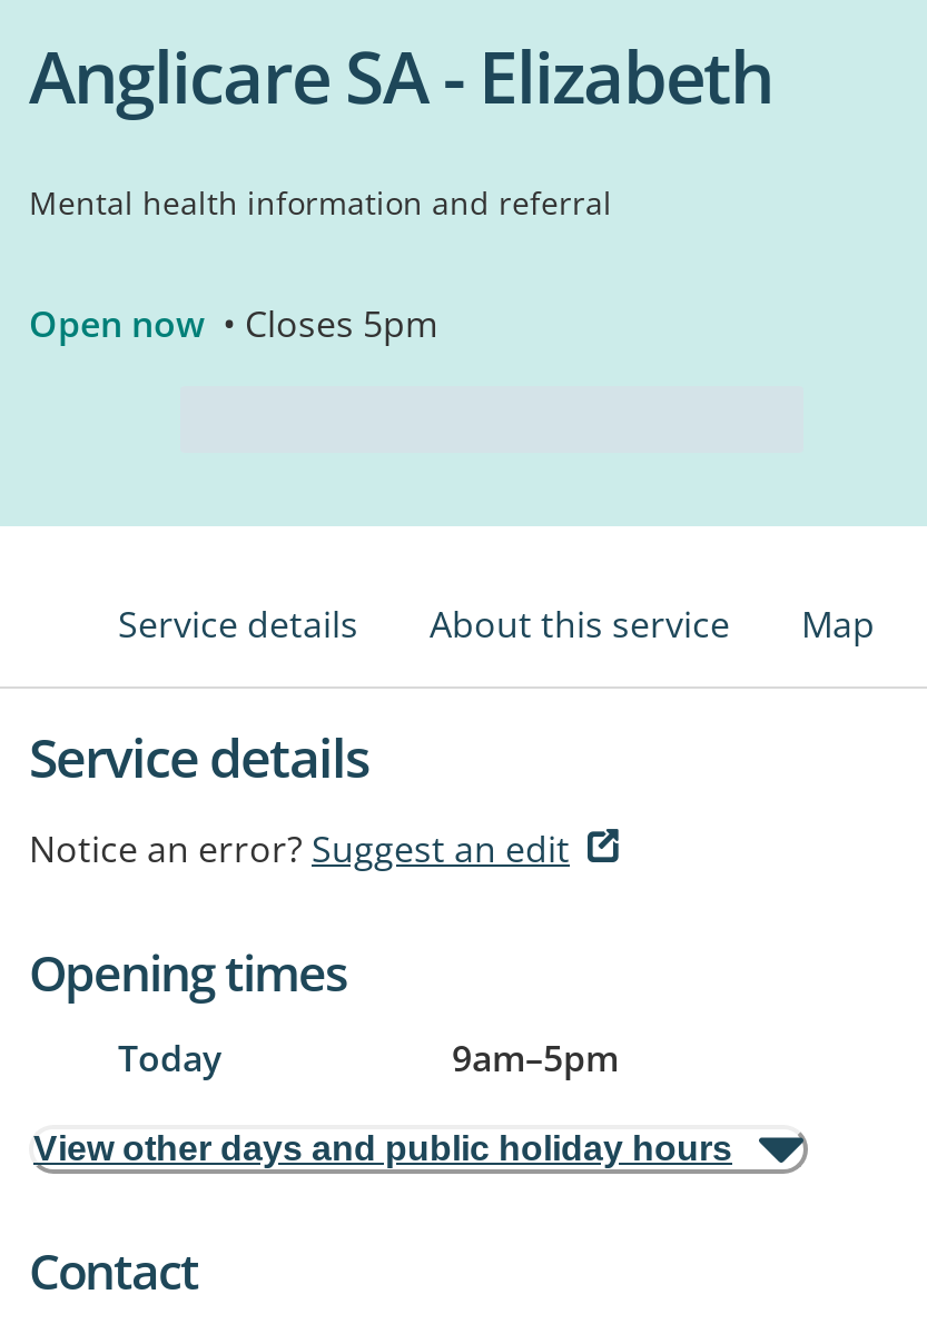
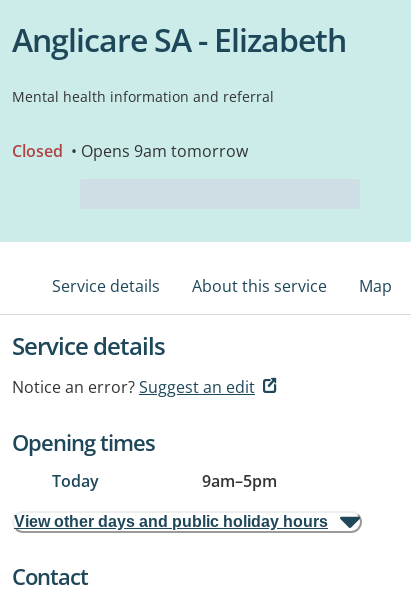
- Open now • Closes 5pm
+ Closed • Opens 9am tomorrow
